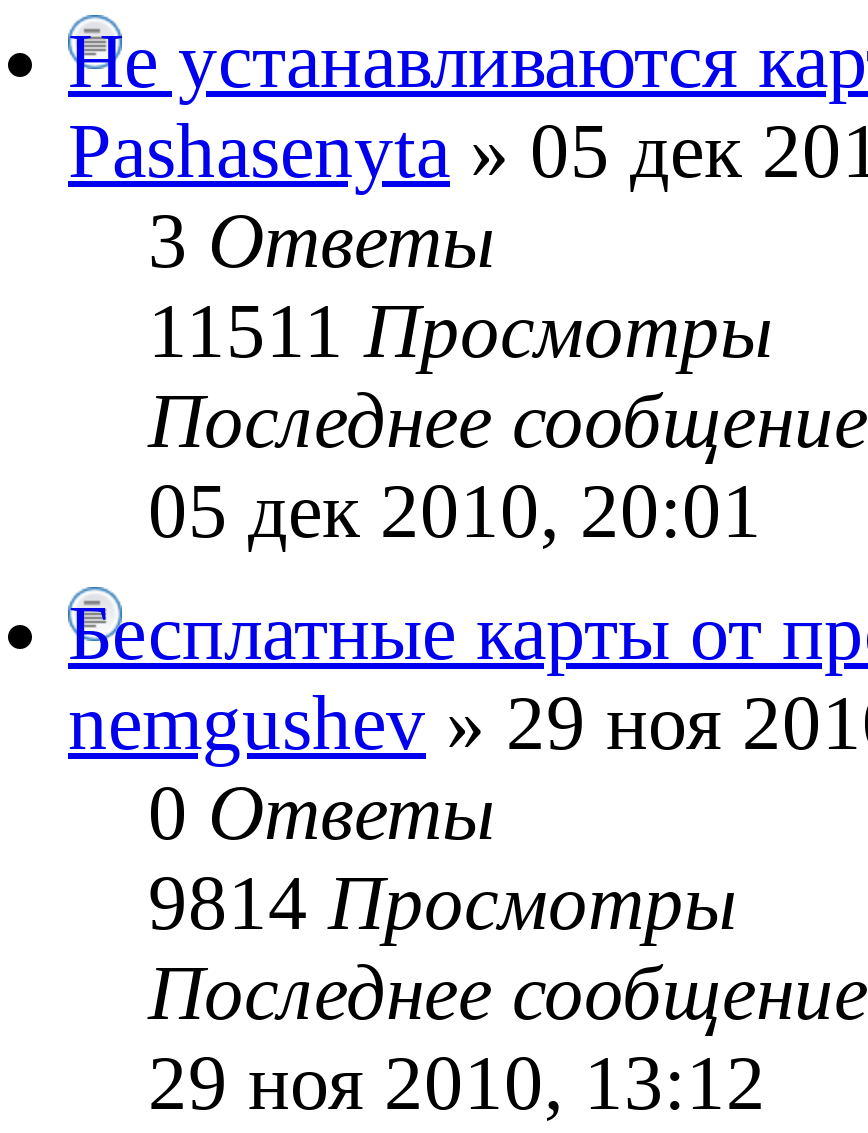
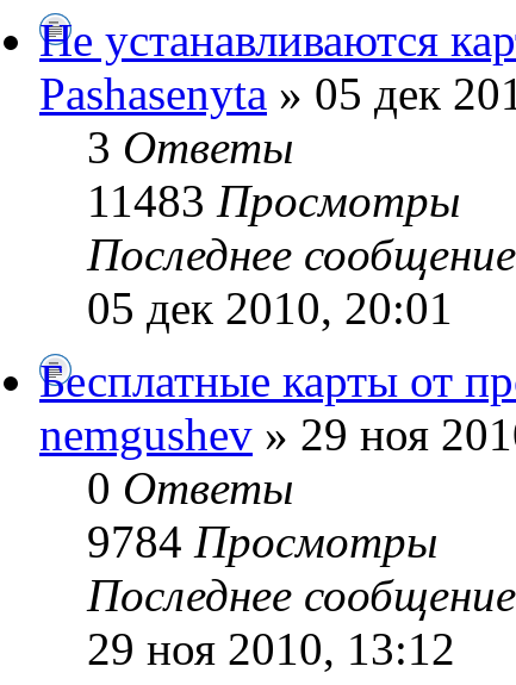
- 11511 Просмотры
+ 11483 Просмотры

- 9814 Просмотры
+ 9784 Просмотры
